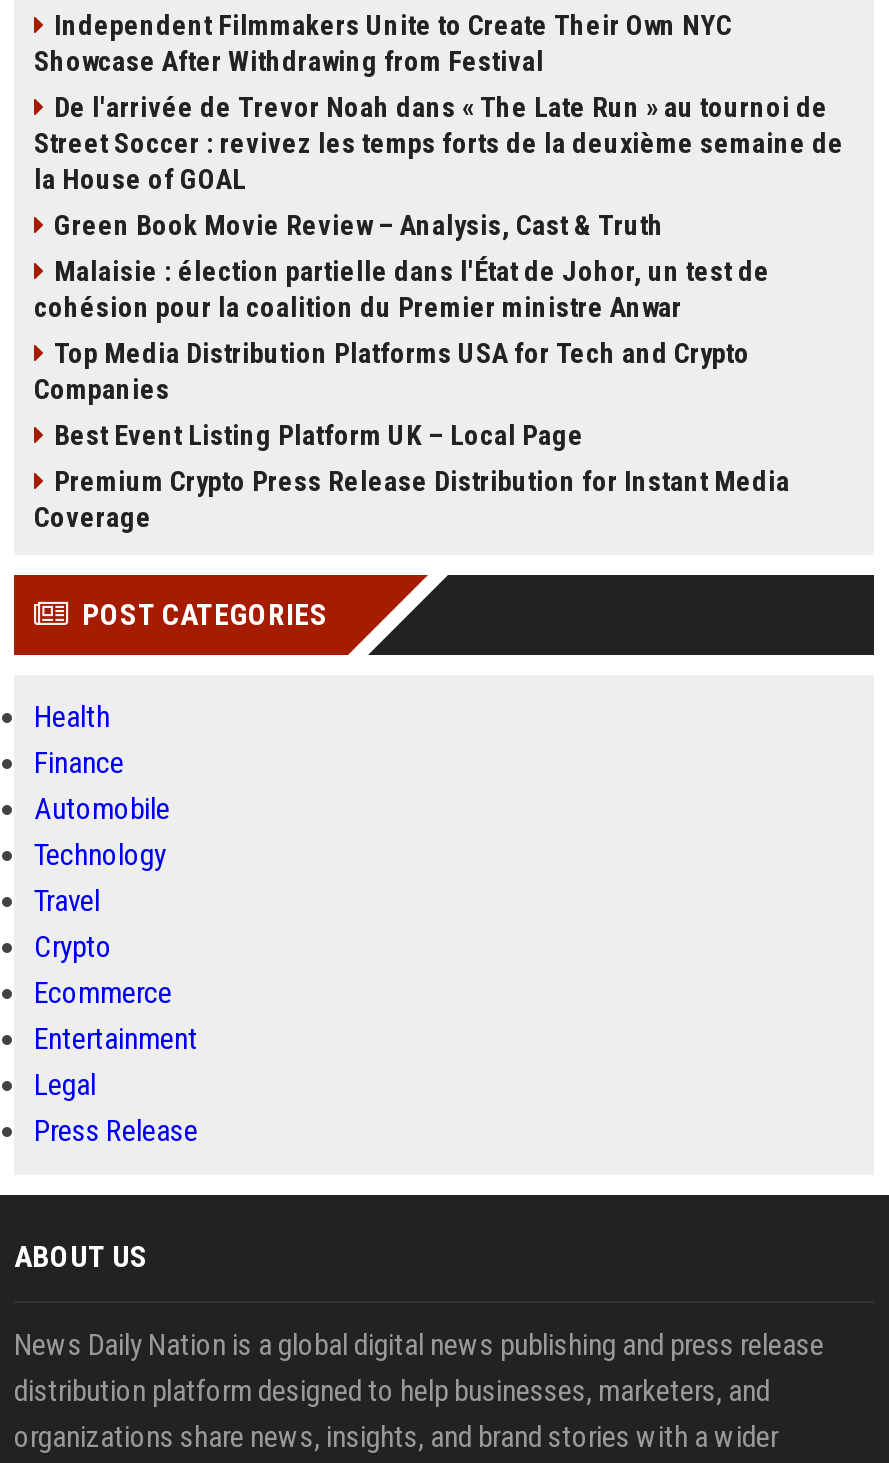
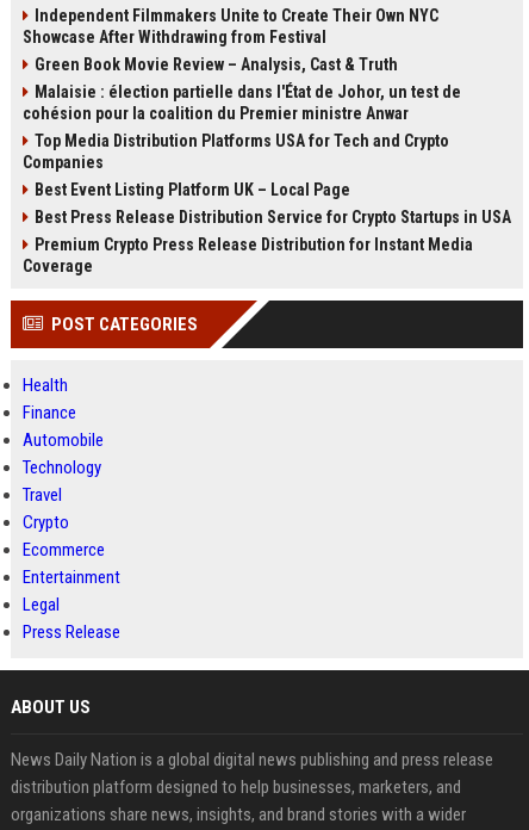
- De l'arrivée de Trevor Noah dans « The Late Run » au tournoi de
- Street Soccer : revivez les temps forts de la deuxième semaine de
- la House of GOAL

moved up: Green Book Movie Review – Analysis, Cast & Truth | Malaisie : élection partielle dans l'État de Johor, un test de | cohésion pour la coalition du Premier ministre Anwar | Top Media Distribution Platforms USA for Tech and Crypto | Companies | Best Event Listing Platform UK – Local Page

+ Best Press Release Distribution Service for Crypto Startups in USA
